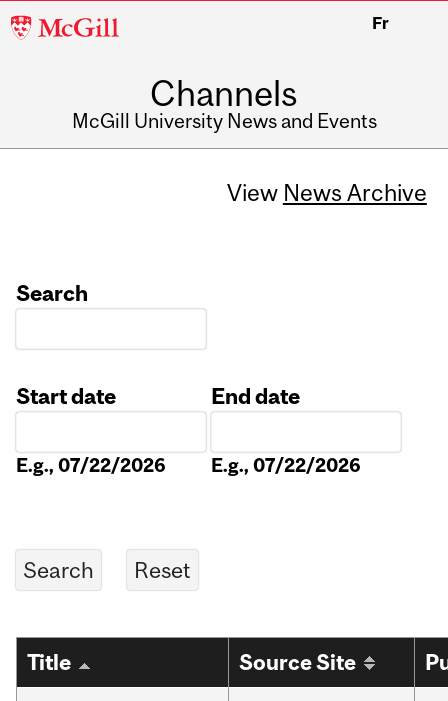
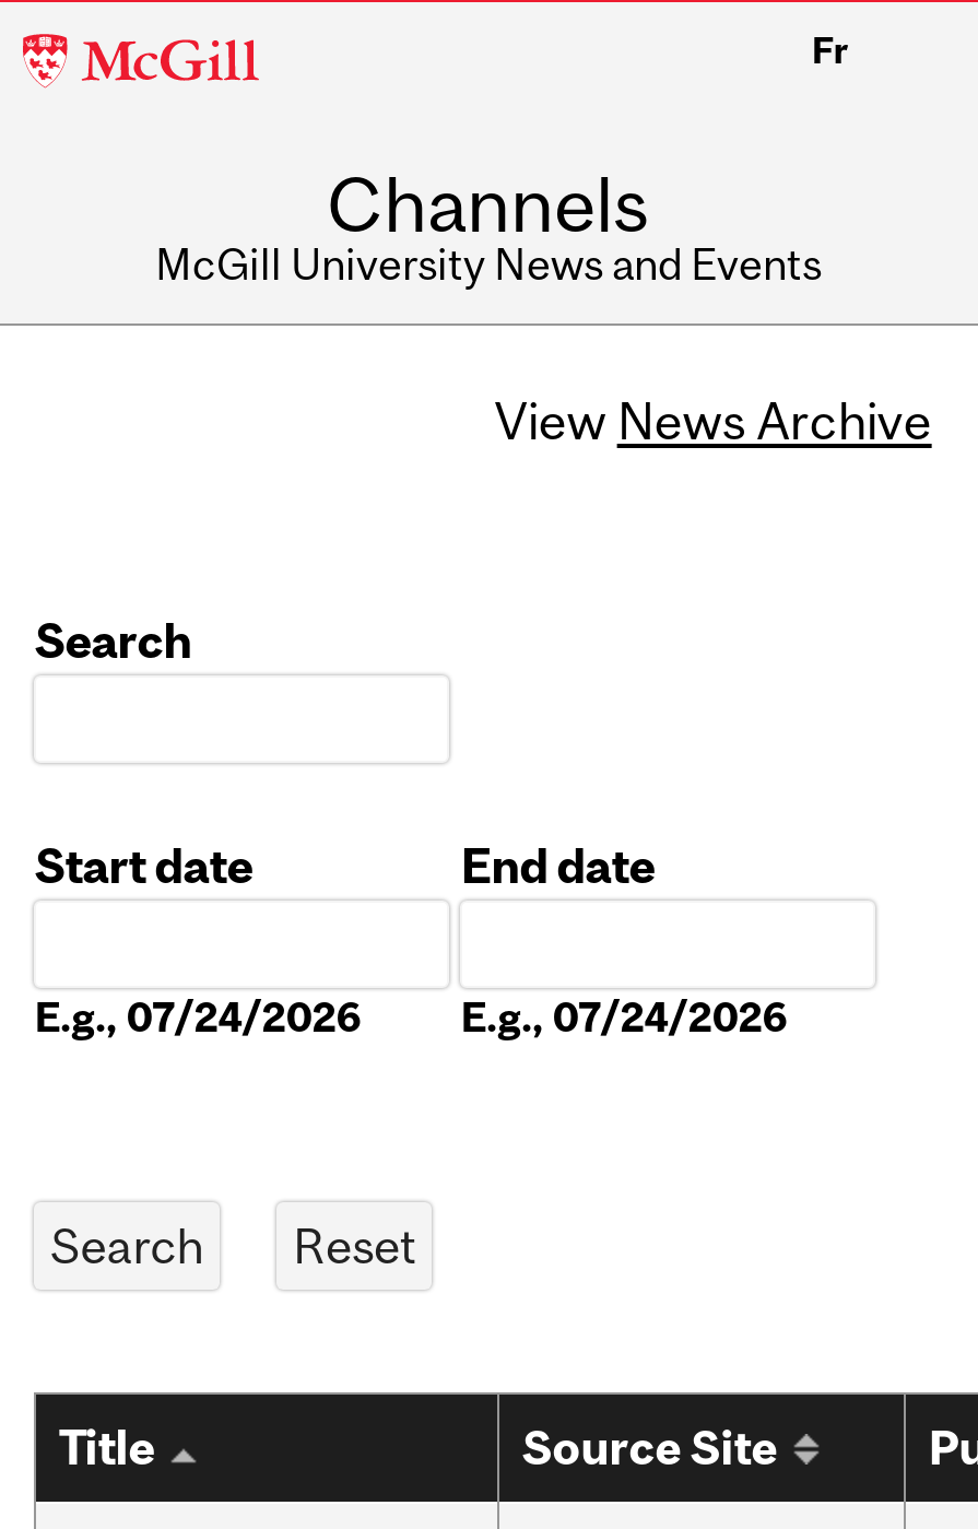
- E.g., 07/22/2026
+ E.g., 07/24/2026

- E.g., 07/22/2026
+ E.g., 07/24/2026
